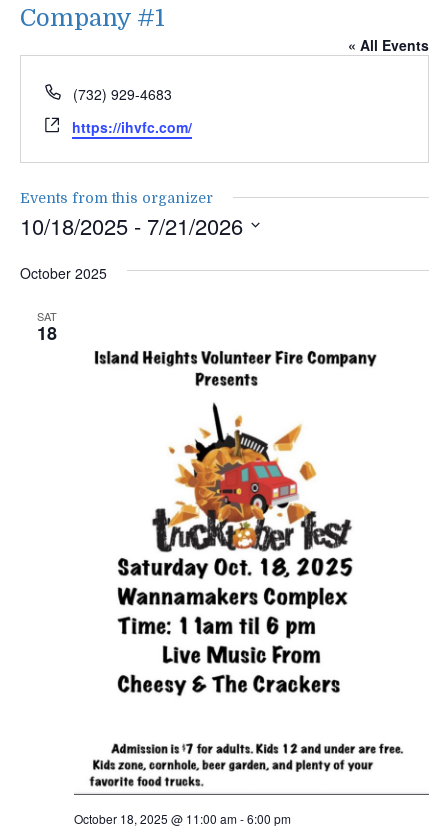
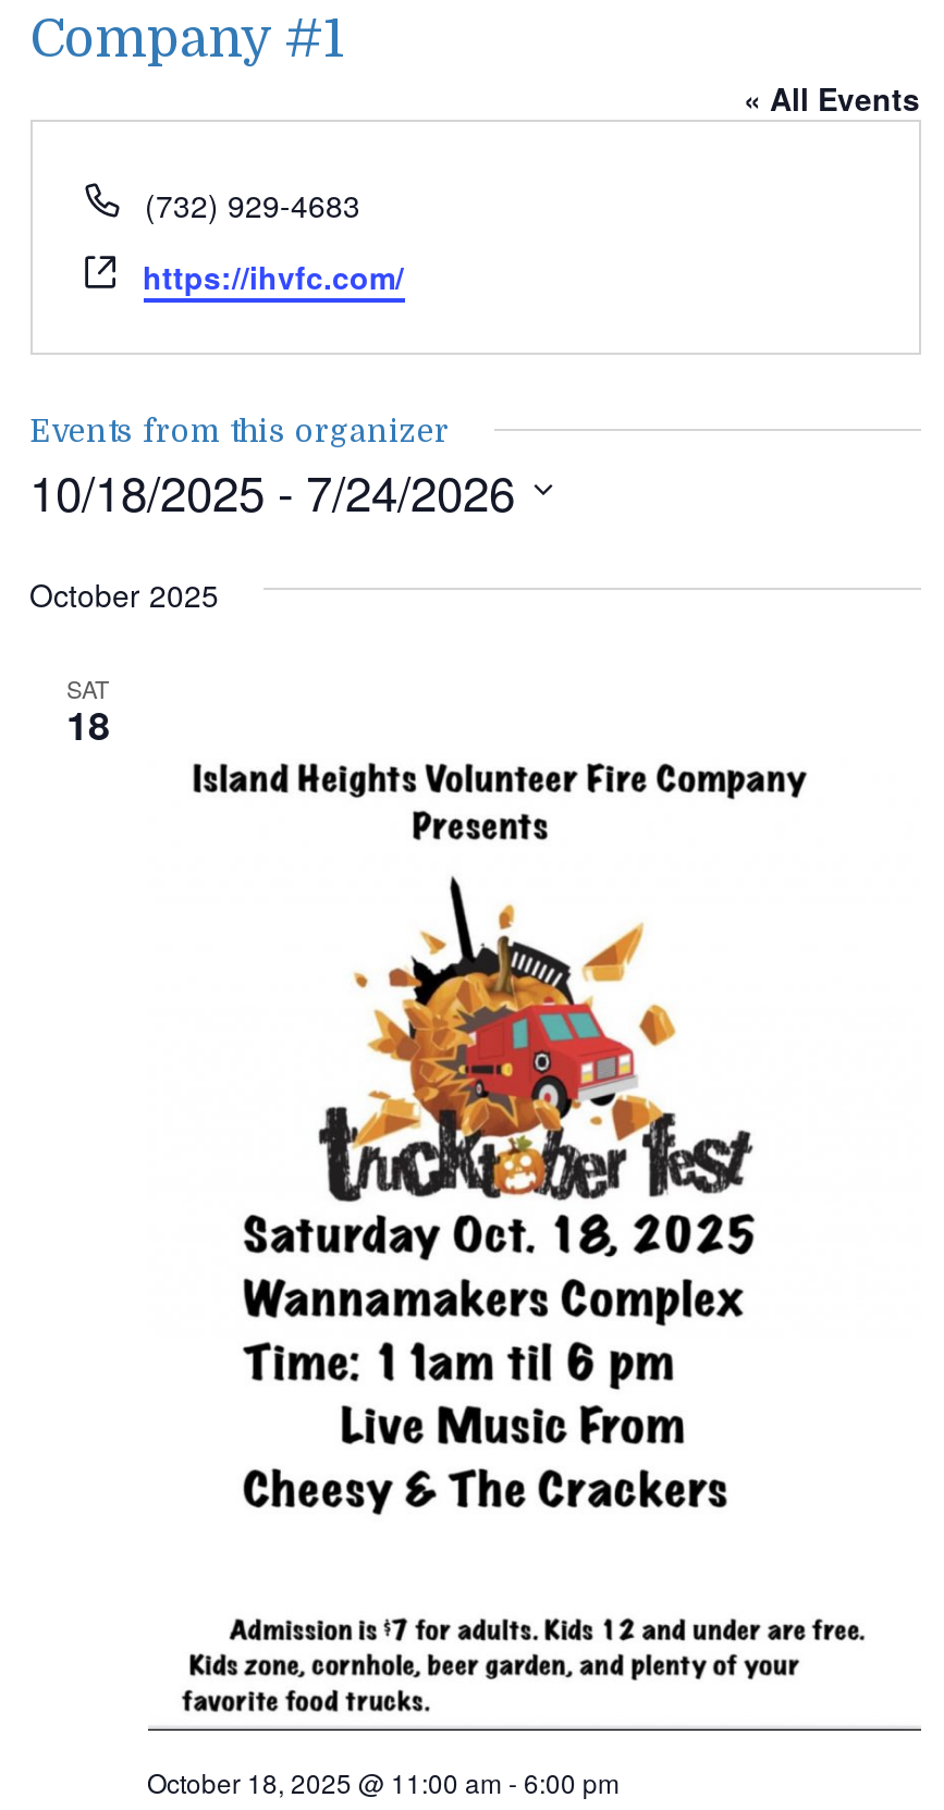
- 10/18/2025 - 7/21/2026
+ 10/18/2025 - 7/24/2026
